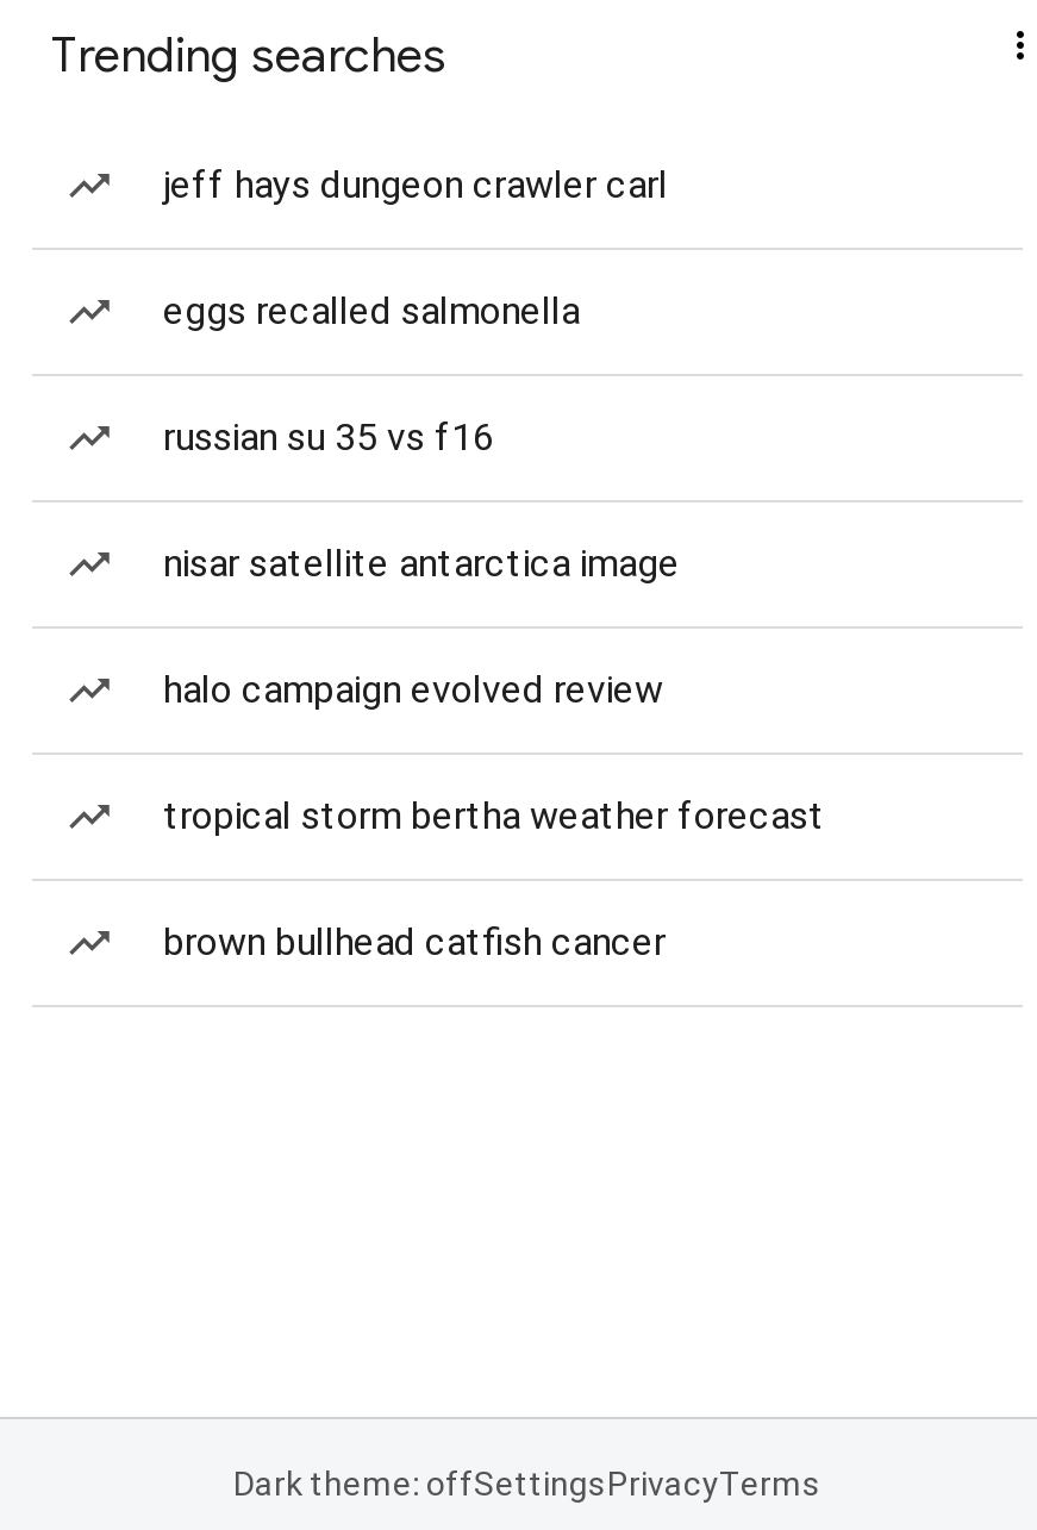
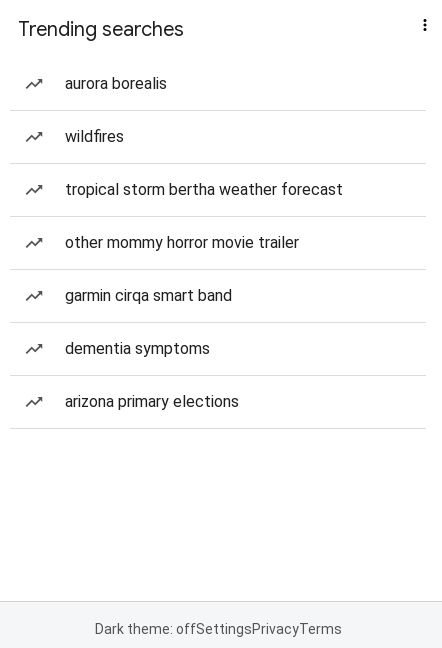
- jeff hays dungeon crawler carl
- eggs recalled salmonella
- russian su 35 vs f16
- nisar satellite antarctica image
- halo campaign evolved review
+ aurora borealis
+ wildfires

moved up: tropical storm bertha weather forecast

- brown bullhead catfish cancer
+ other mommy horror movie trailer
+ garmin cirqa smart band
+ dementia symptoms
+ arizona primary elections
